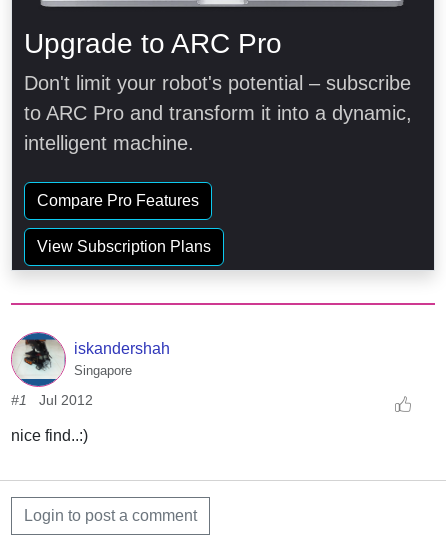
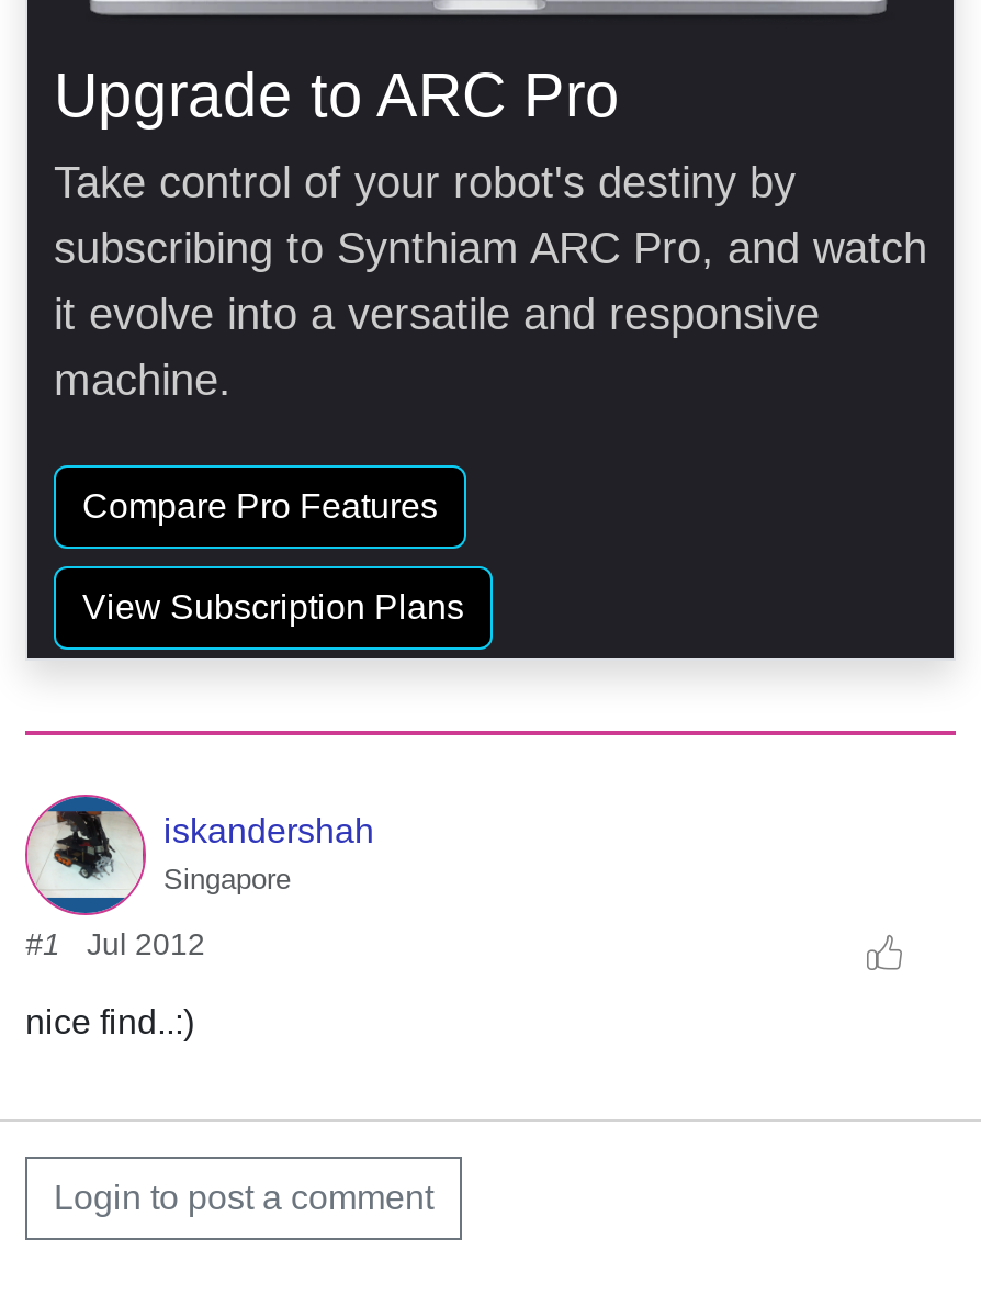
- Don't limit your robot's potential – subscribe
- to ARC Pro and transform it into a dynamic,
- intelligent machine.
+ Take control of your robot's destiny by
+ subscribing to Synthiam ARC Pro, and watch
+ it evolve into a versatile and responsive
+ machine.
